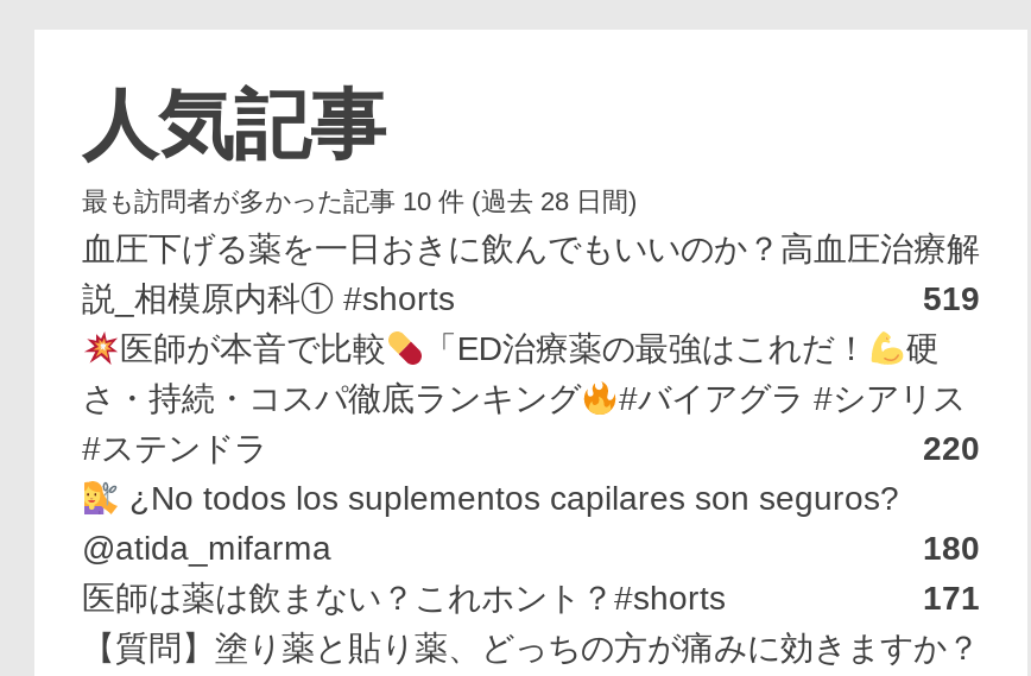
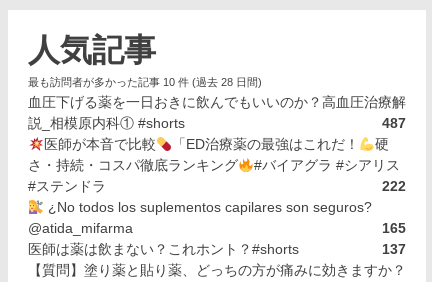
- 519
+ 487

- 220
+ 222

- 180
+ 165

- 171
+ 137
